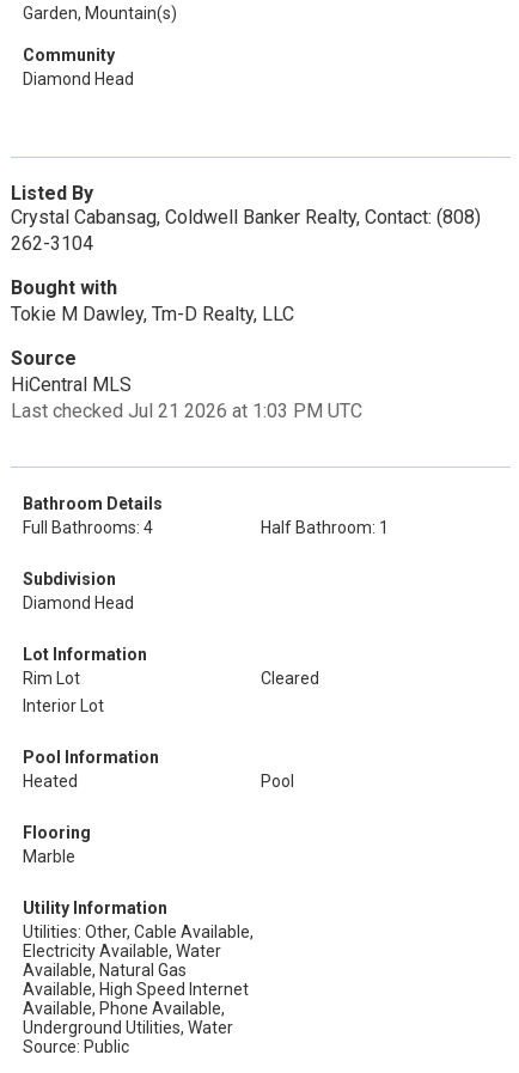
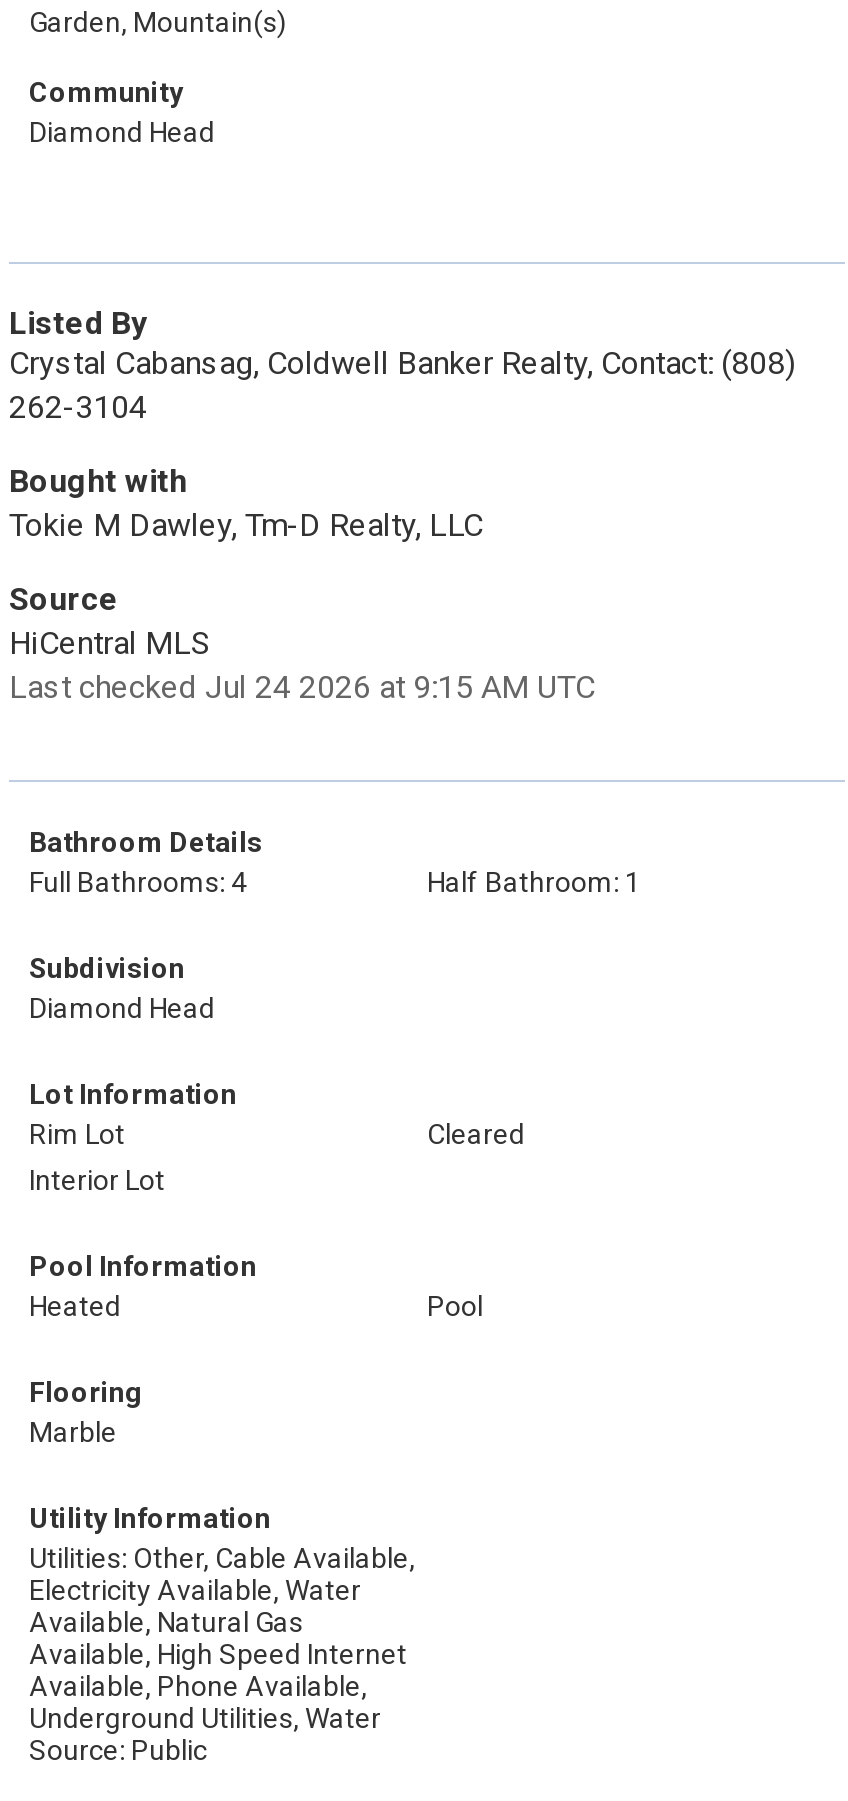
- Last checked Jul 21 2026 at 1:03 PM UTC
+ Last checked Jul 24 2026 at 9:15 AM UTC
